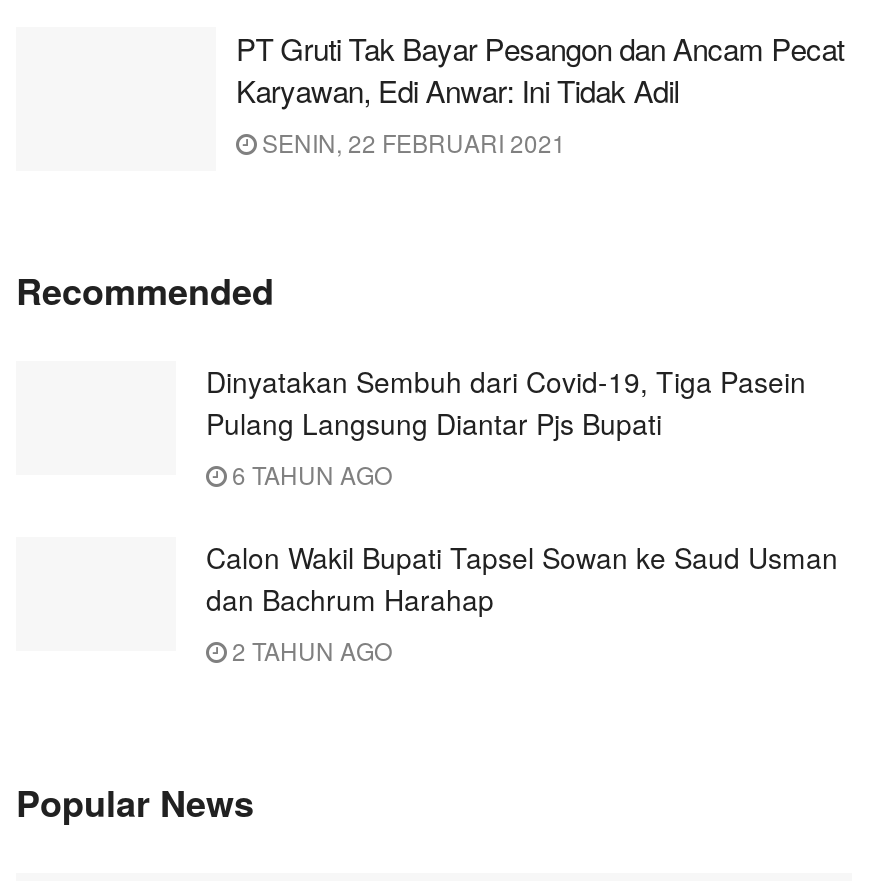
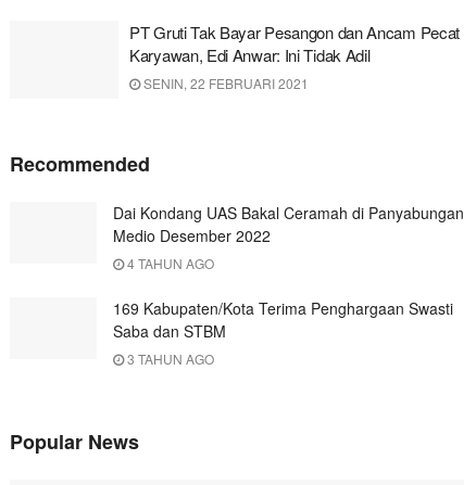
- Dinyatakan Sembuh dari Covid-19, Tiga Pasein
- Pulang Langsung Diantar Pjs Bupati
- 6 TAHUN AGO
+ Dai Kondang UAS Bakal Ceramah di Panyabungan
+ Medio Desember 2022
+ 4 TAHUN AGO

- Calon Wakil Bupati Tapsel Sowan ke Saud Usman
- dan Bachrum Harahap
- 2 TAHUN AGO
+ 169 Kabupaten/Kota Terima Penghargaan Swasti
+ Saba dan STBM
+ 3 TAHUN AGO
